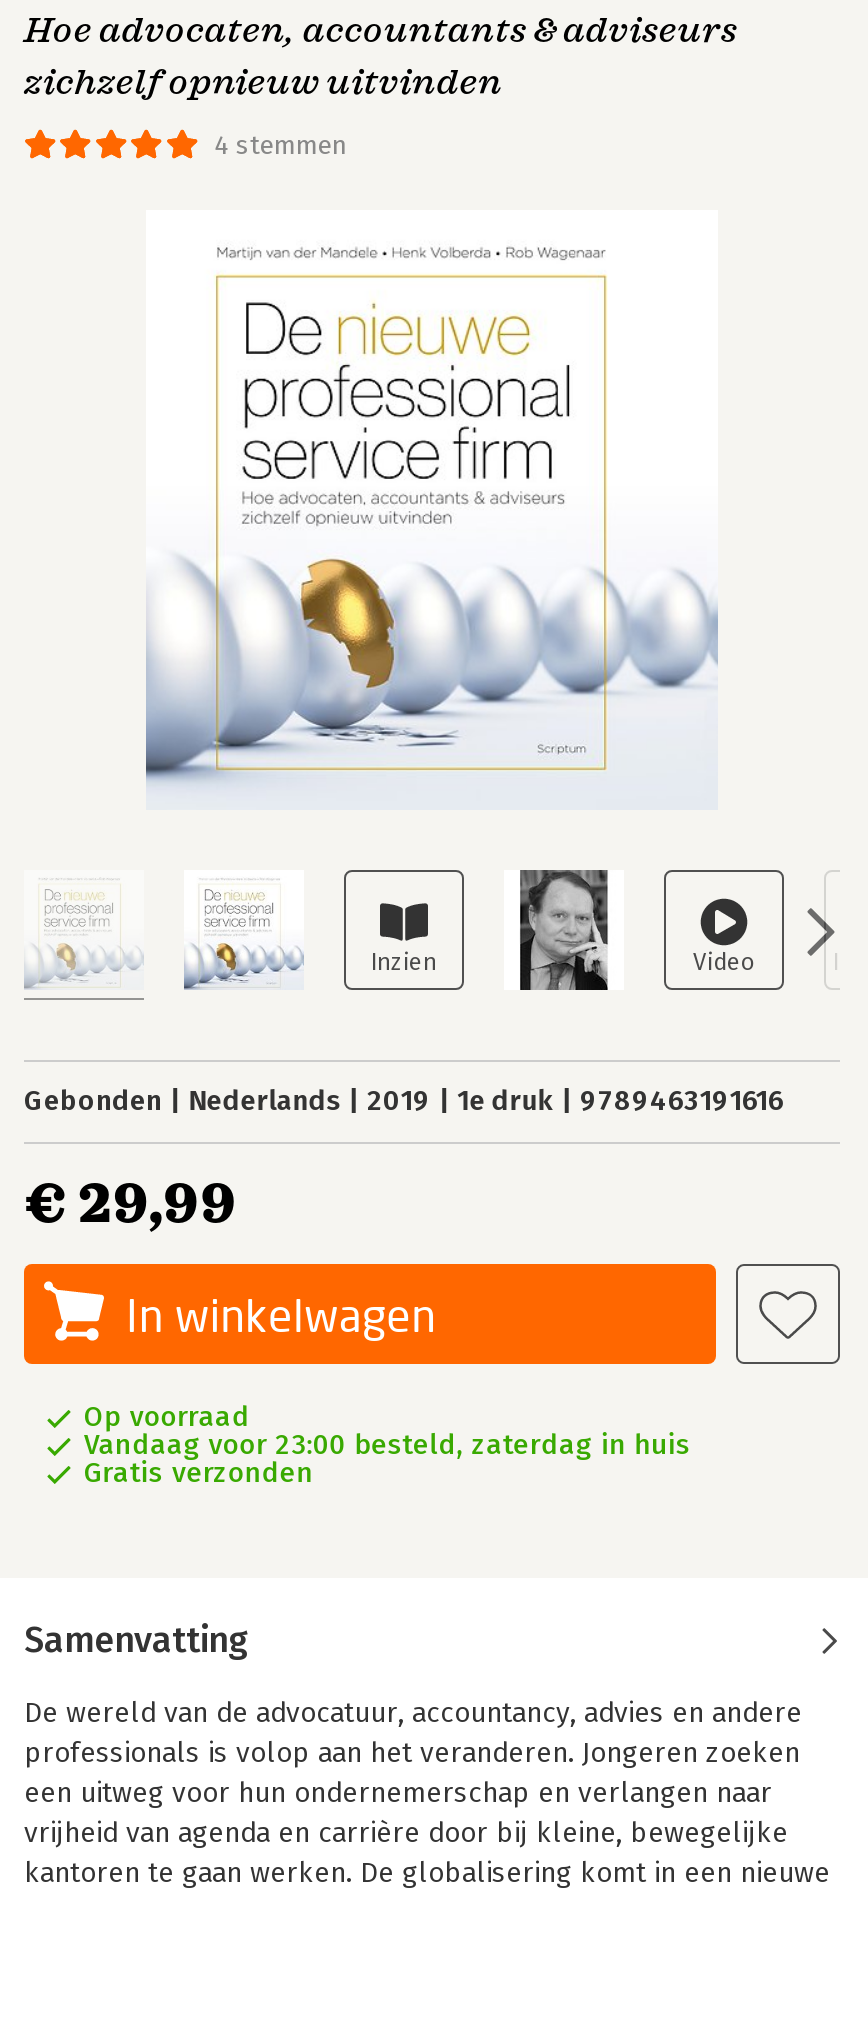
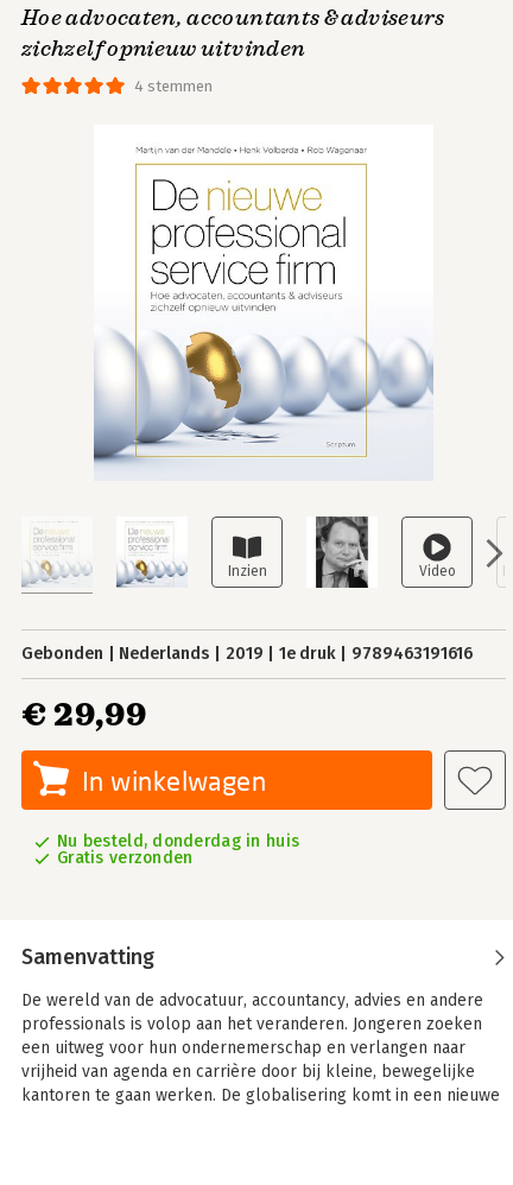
- Op voorraad
- Vandaag voor 23:00 besteld, zaterdag in huis
+ Nu besteld, donderdag in huis
